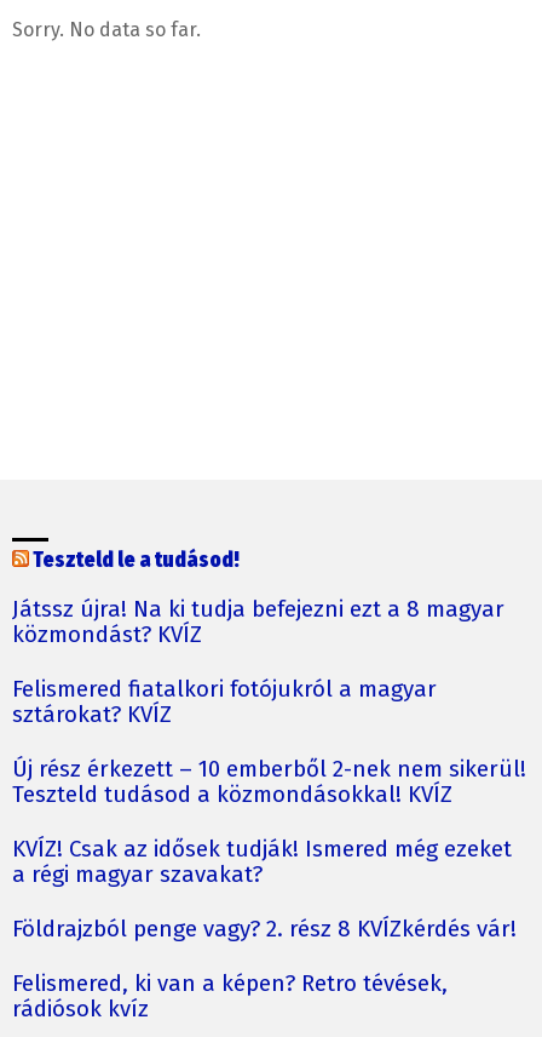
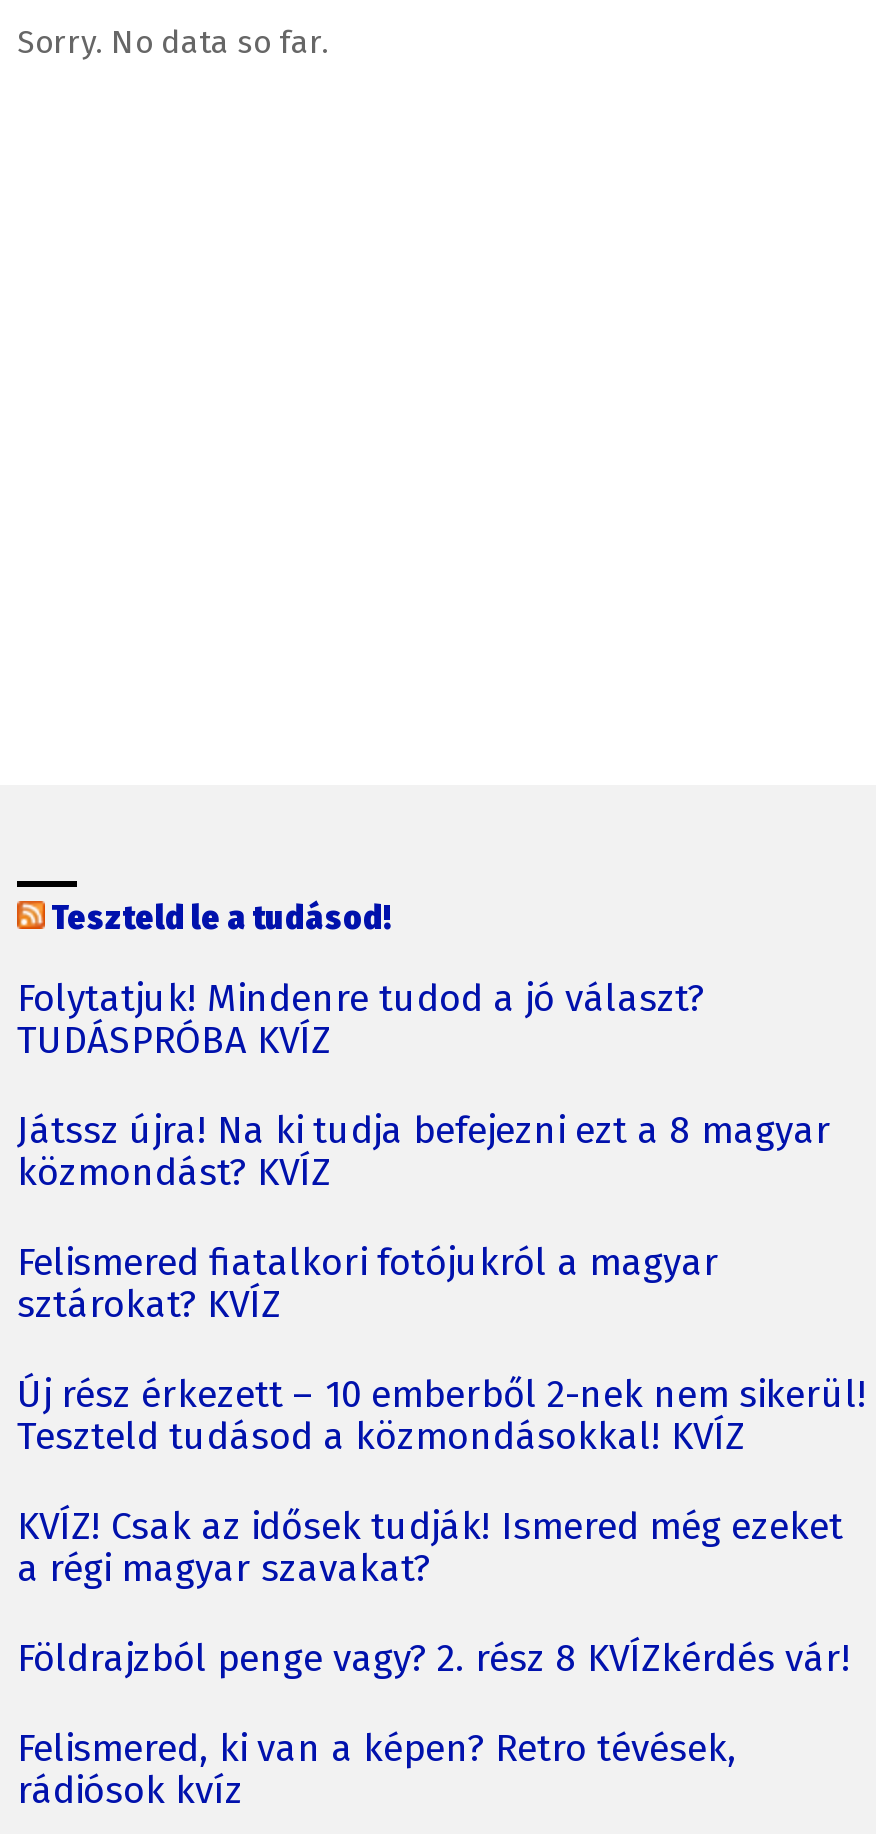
+ Folytatjuk! Mindenre tudod a jó választ?
+ TUDÁSPRÓBA KVÍZ
